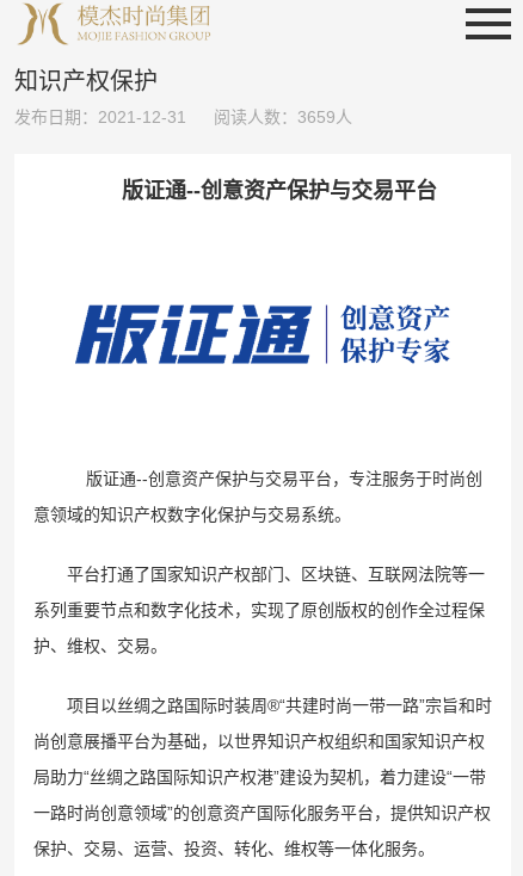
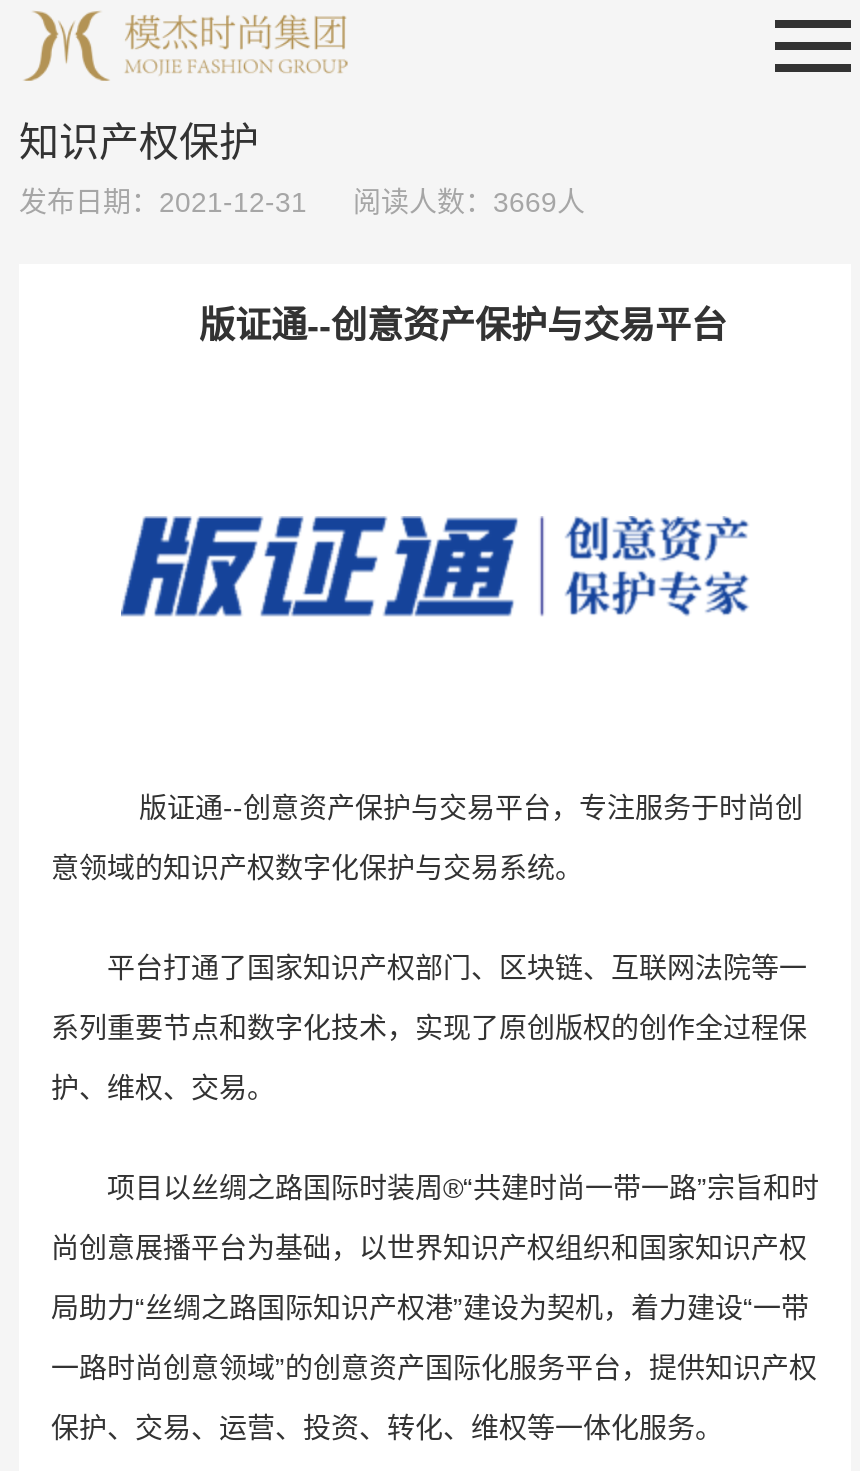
- 发布日期：2021-12-31 阅读人数：3659人
+ 发布日期：2021-12-31 阅读人数：3669人
